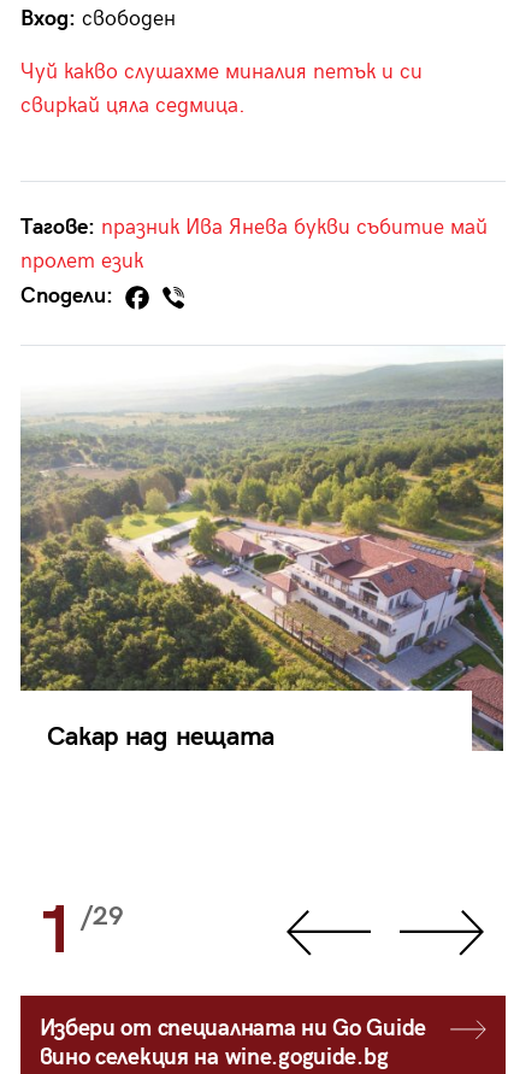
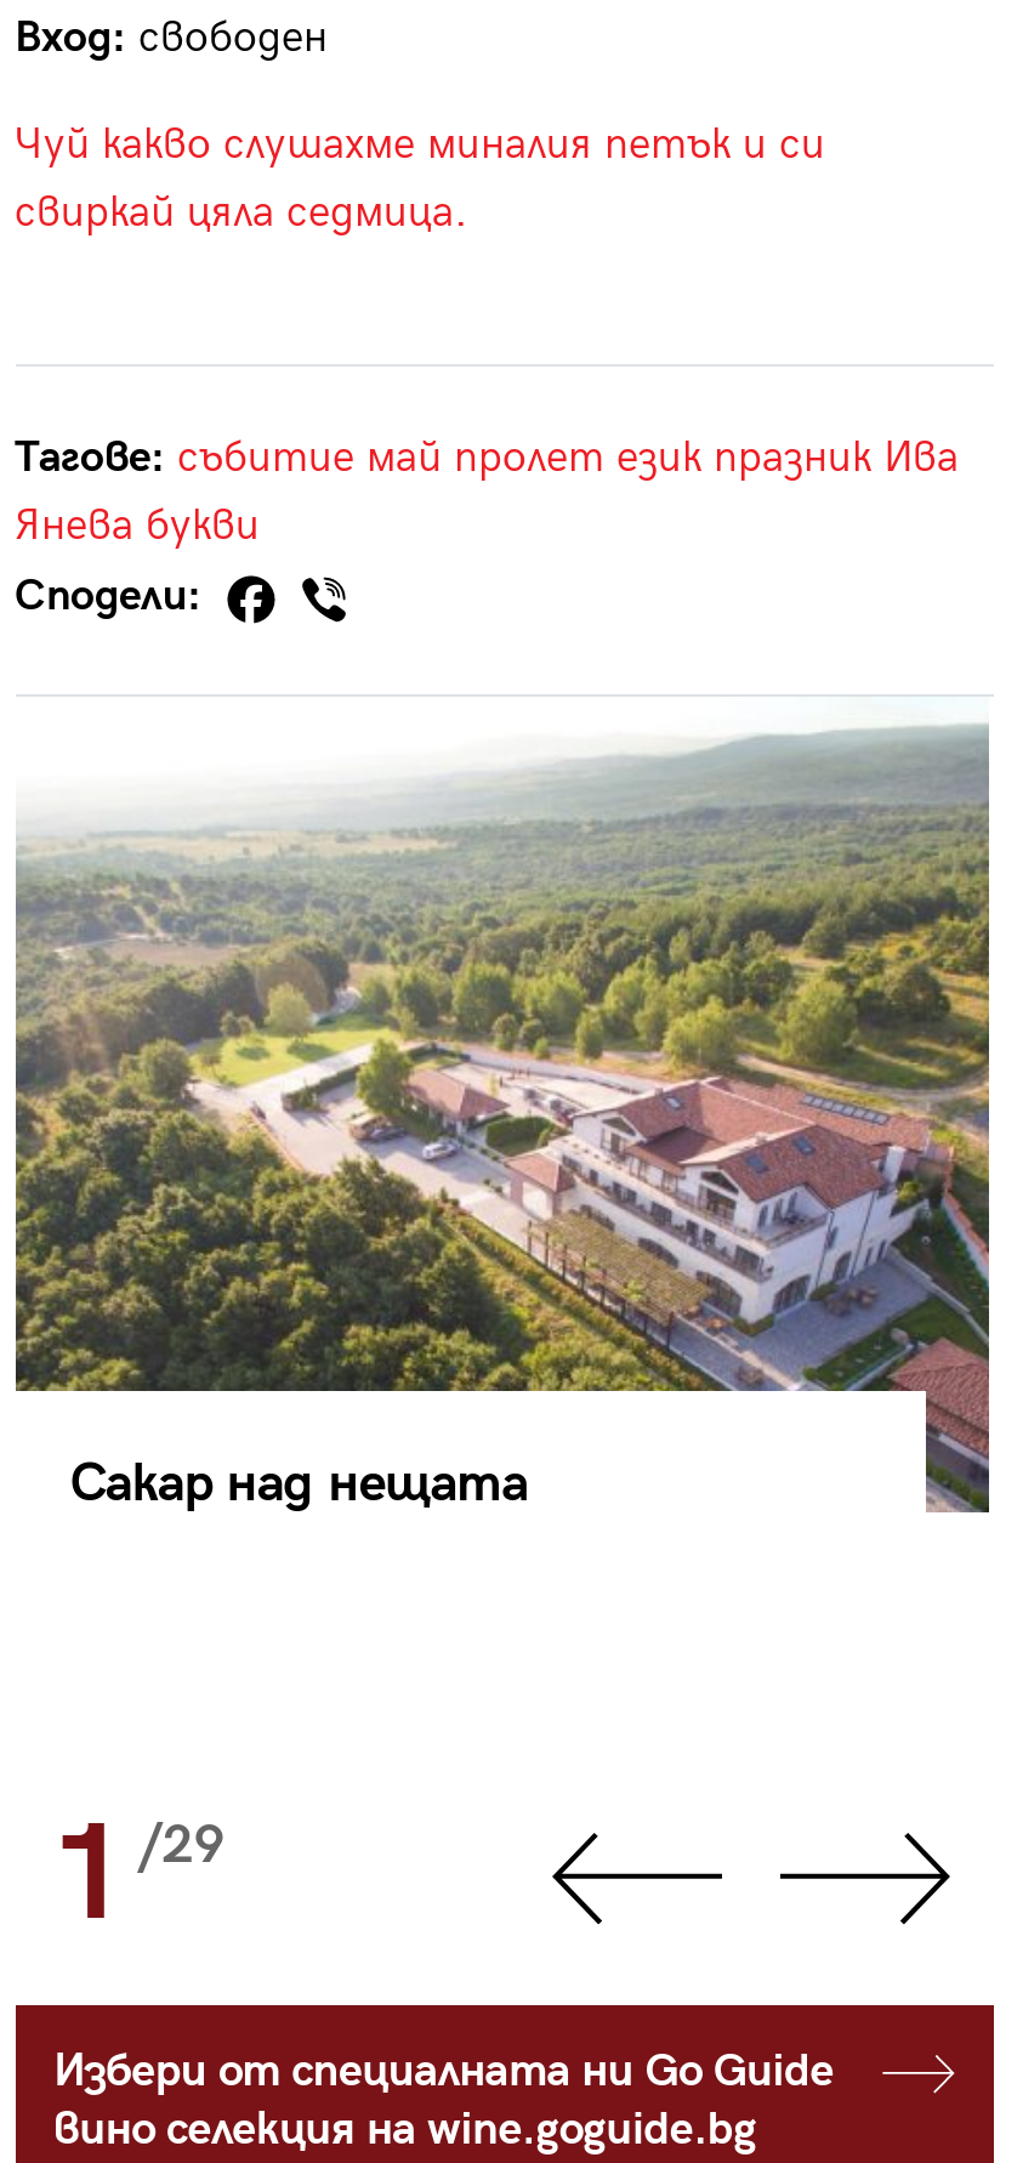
- Тагове: празник Ива Янева букви събитие май
- пролет език
+ Тагове: събитие май пролет език празник Ива
+ Янева букви
